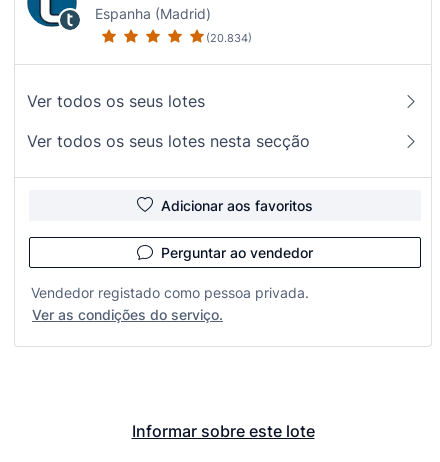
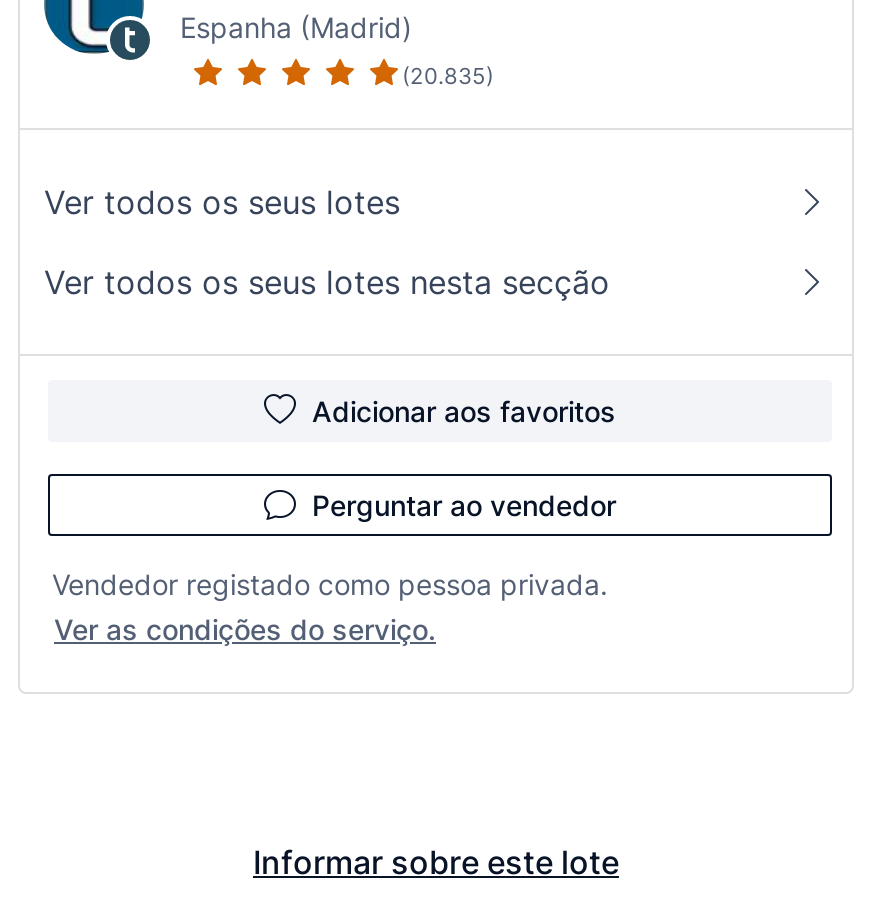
- (20.834)
+ (20.835)
